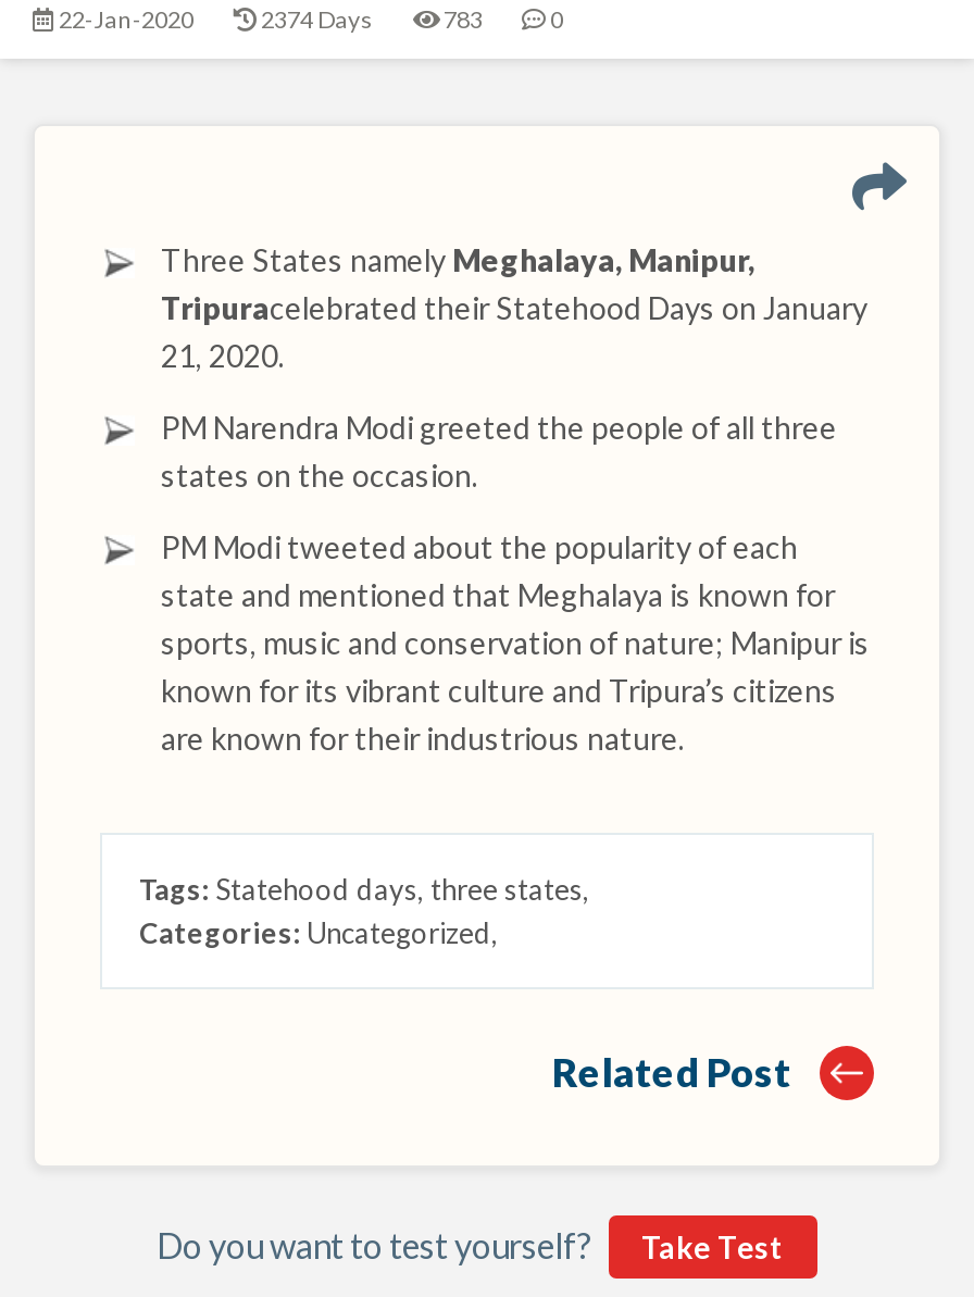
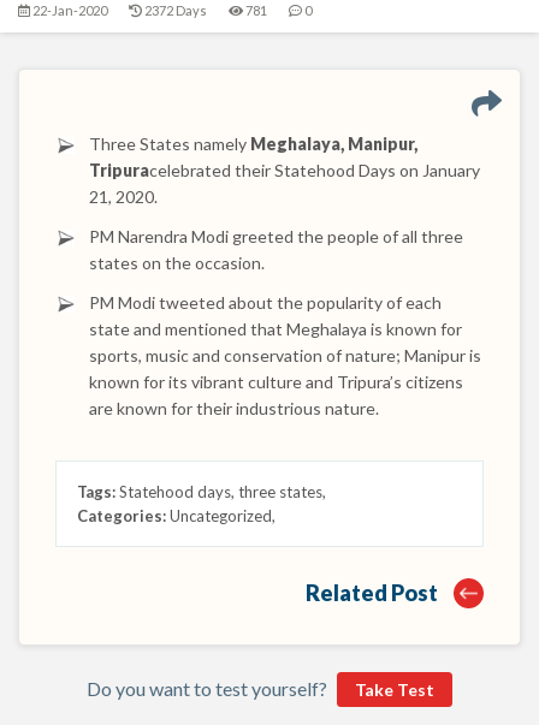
- 2374 Days
+ 2372 Days

- 783
+ 781
